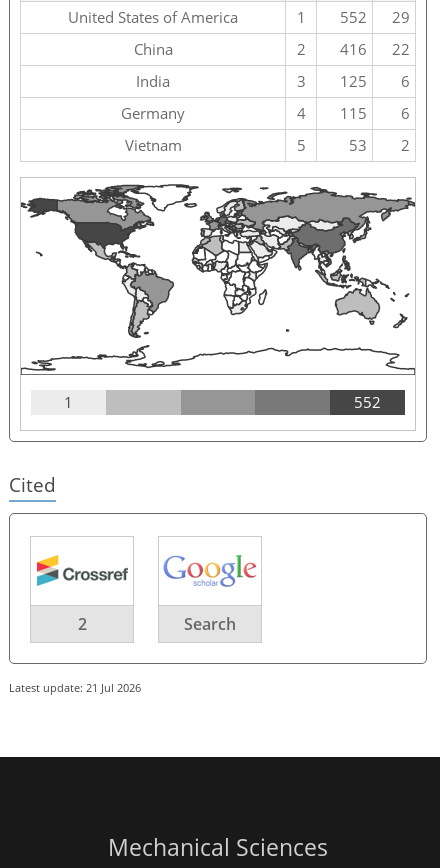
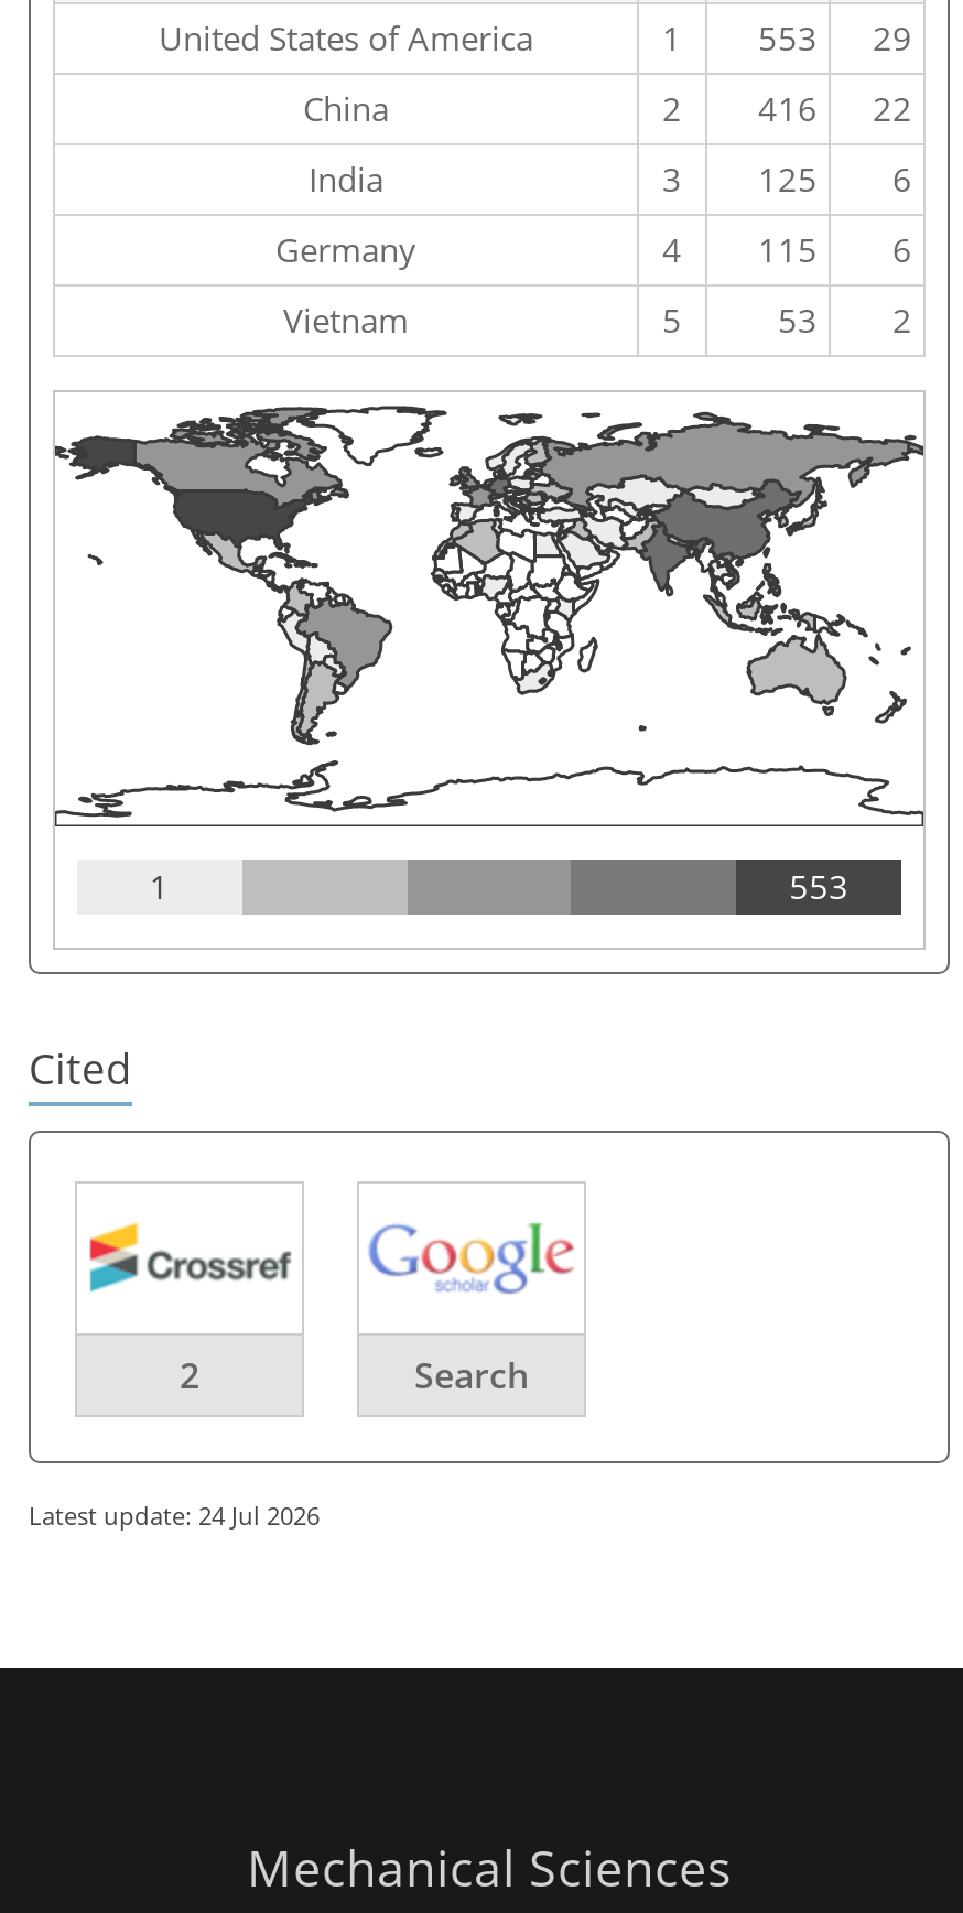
- 1 552 29
+ 1 553 29

- 552
+ 553

- Latest update: 21 Jul 2026
+ Latest update: 24 Jul 2026
